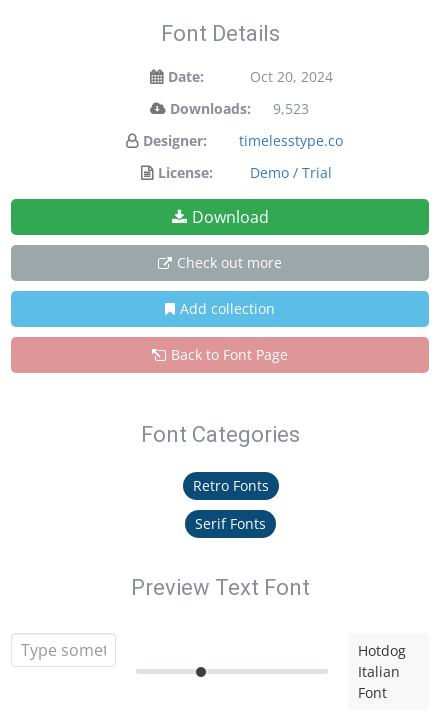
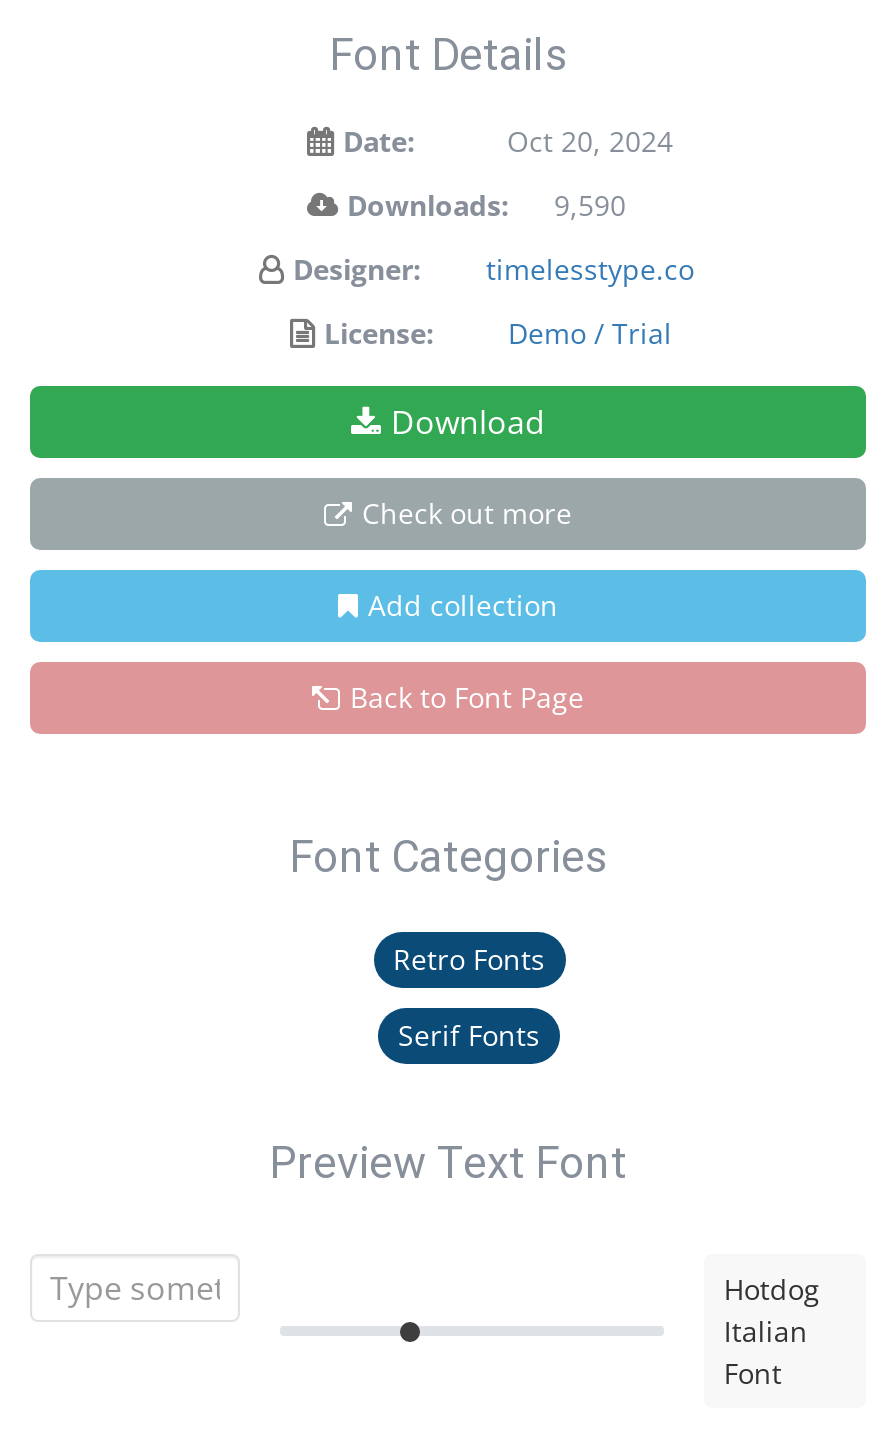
- Downloads: 9,523
+ Downloads: 9,590
